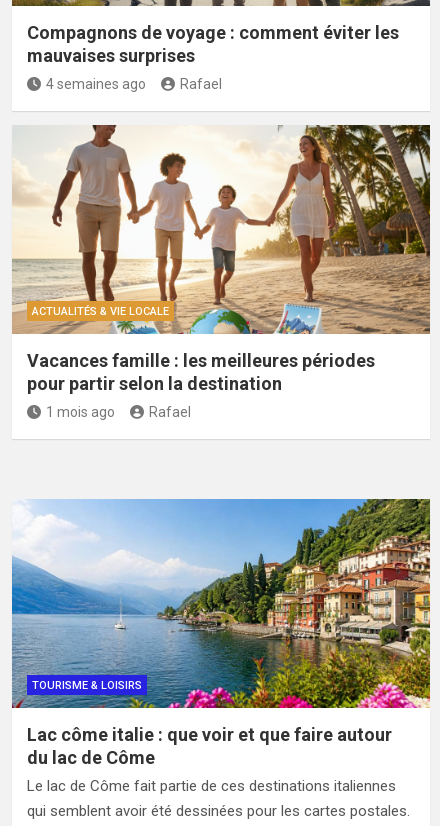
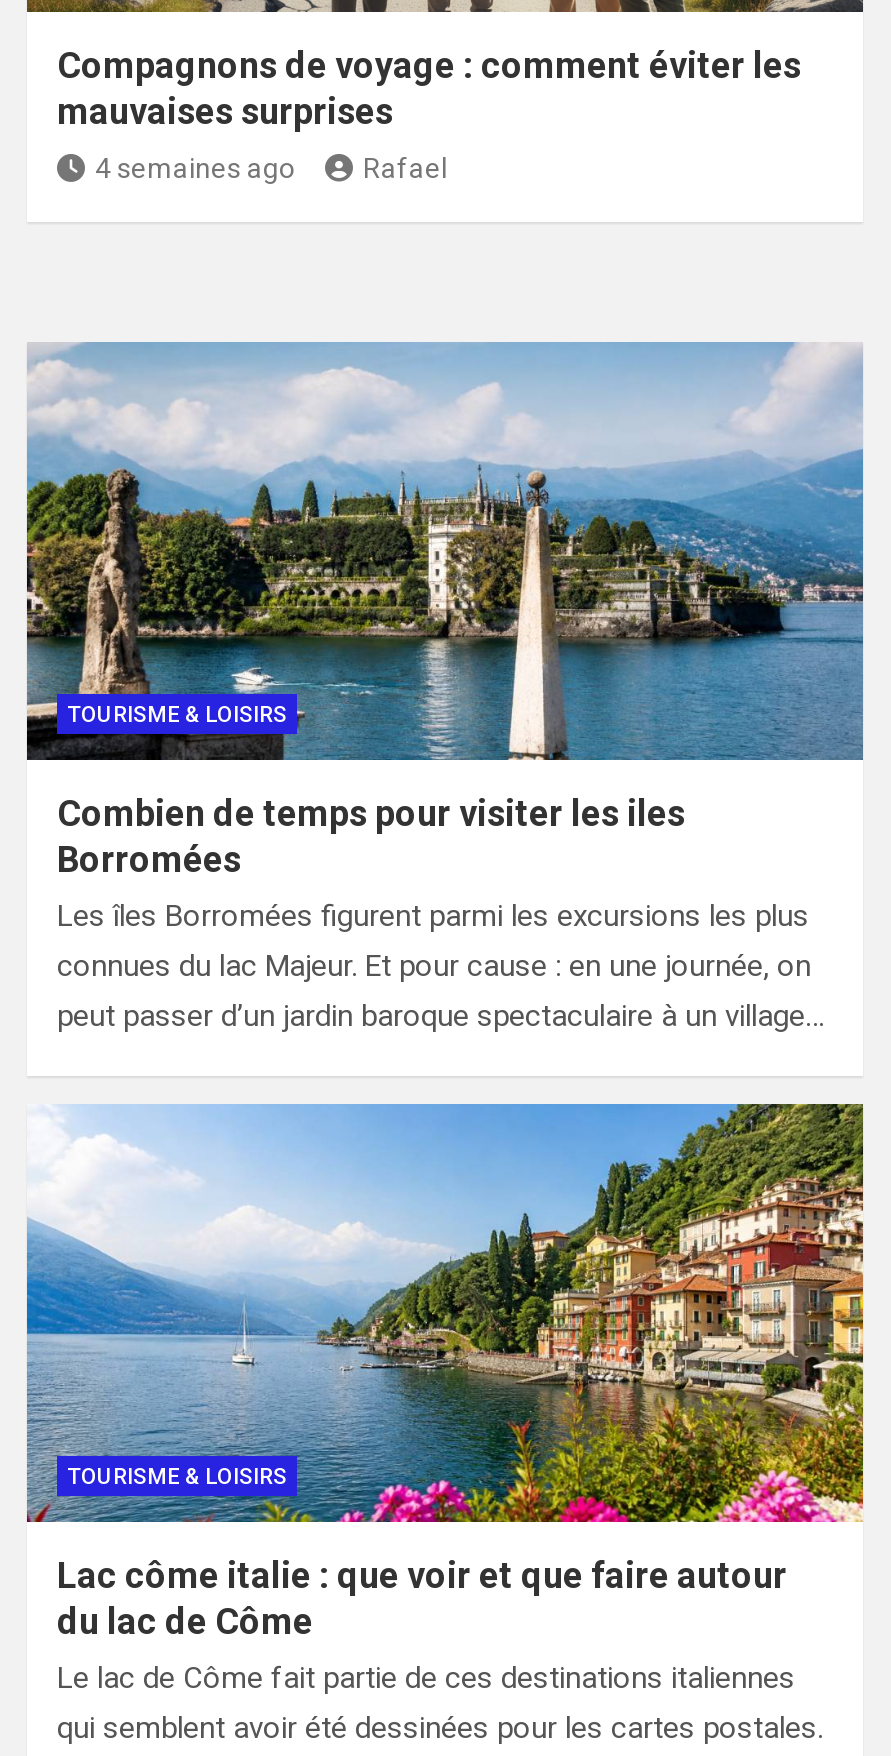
- [image]
- ACTUALITÉS & VIE LOCALE
- Vacances famille : les meilleures périodes
- pour partir selon la destination
- 1 mois ago
- Rafael
+ [image]
+ TOURISME & LOISIRS
+ Combien de temps pour visiter les iles
+ Borromées
+ Les îles Borromées figurent parmi les excursions les plus
+ connues du lac Majeur. Et pour cause : en une journée, on
+ peut passer d’un jardin baroque spectaculaire à un village…
